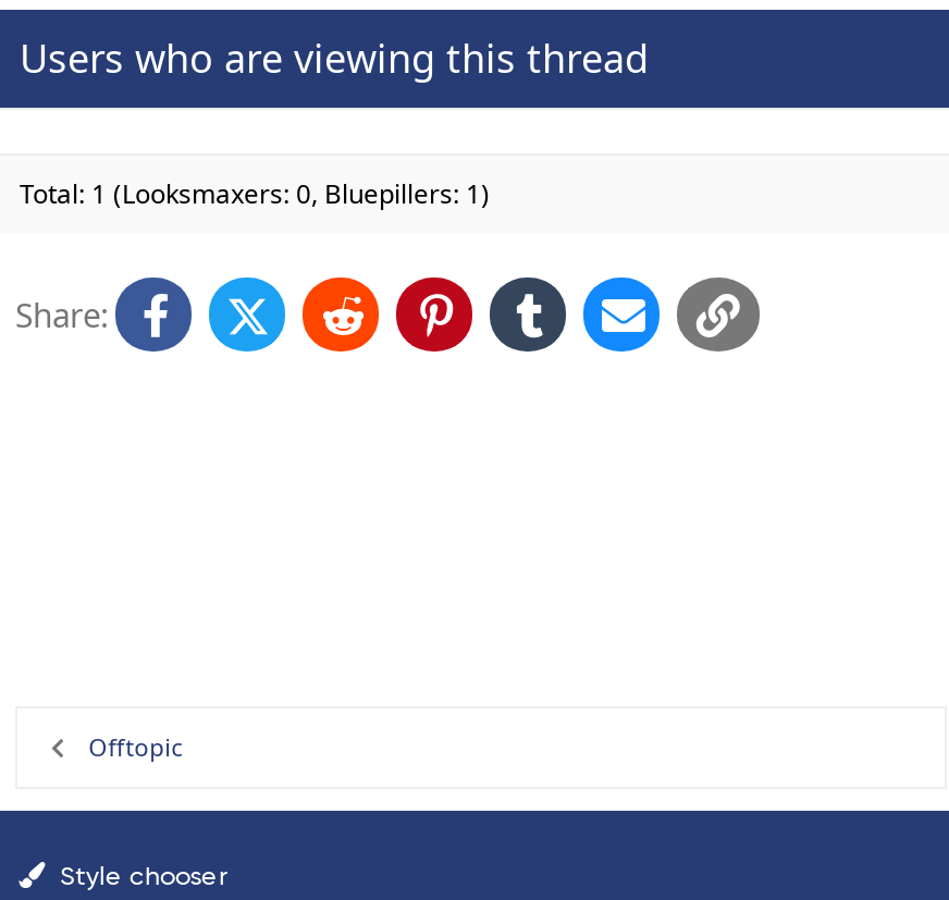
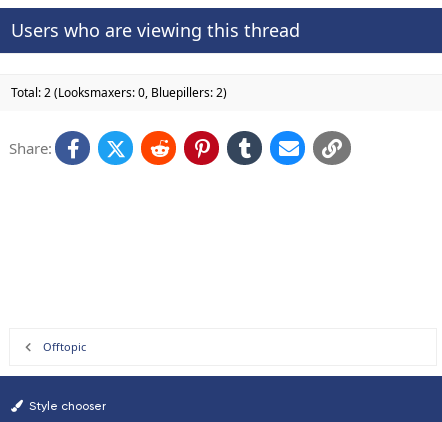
- Total: 1 (Looksmaxers: 0, Bluepillers: 1)
+ Total: 2 (Looksmaxers: 0, Bluepillers: 2)
